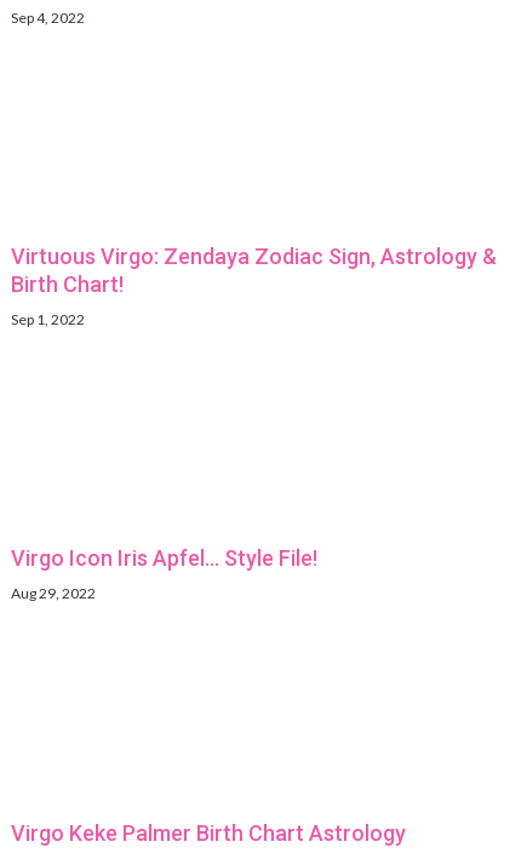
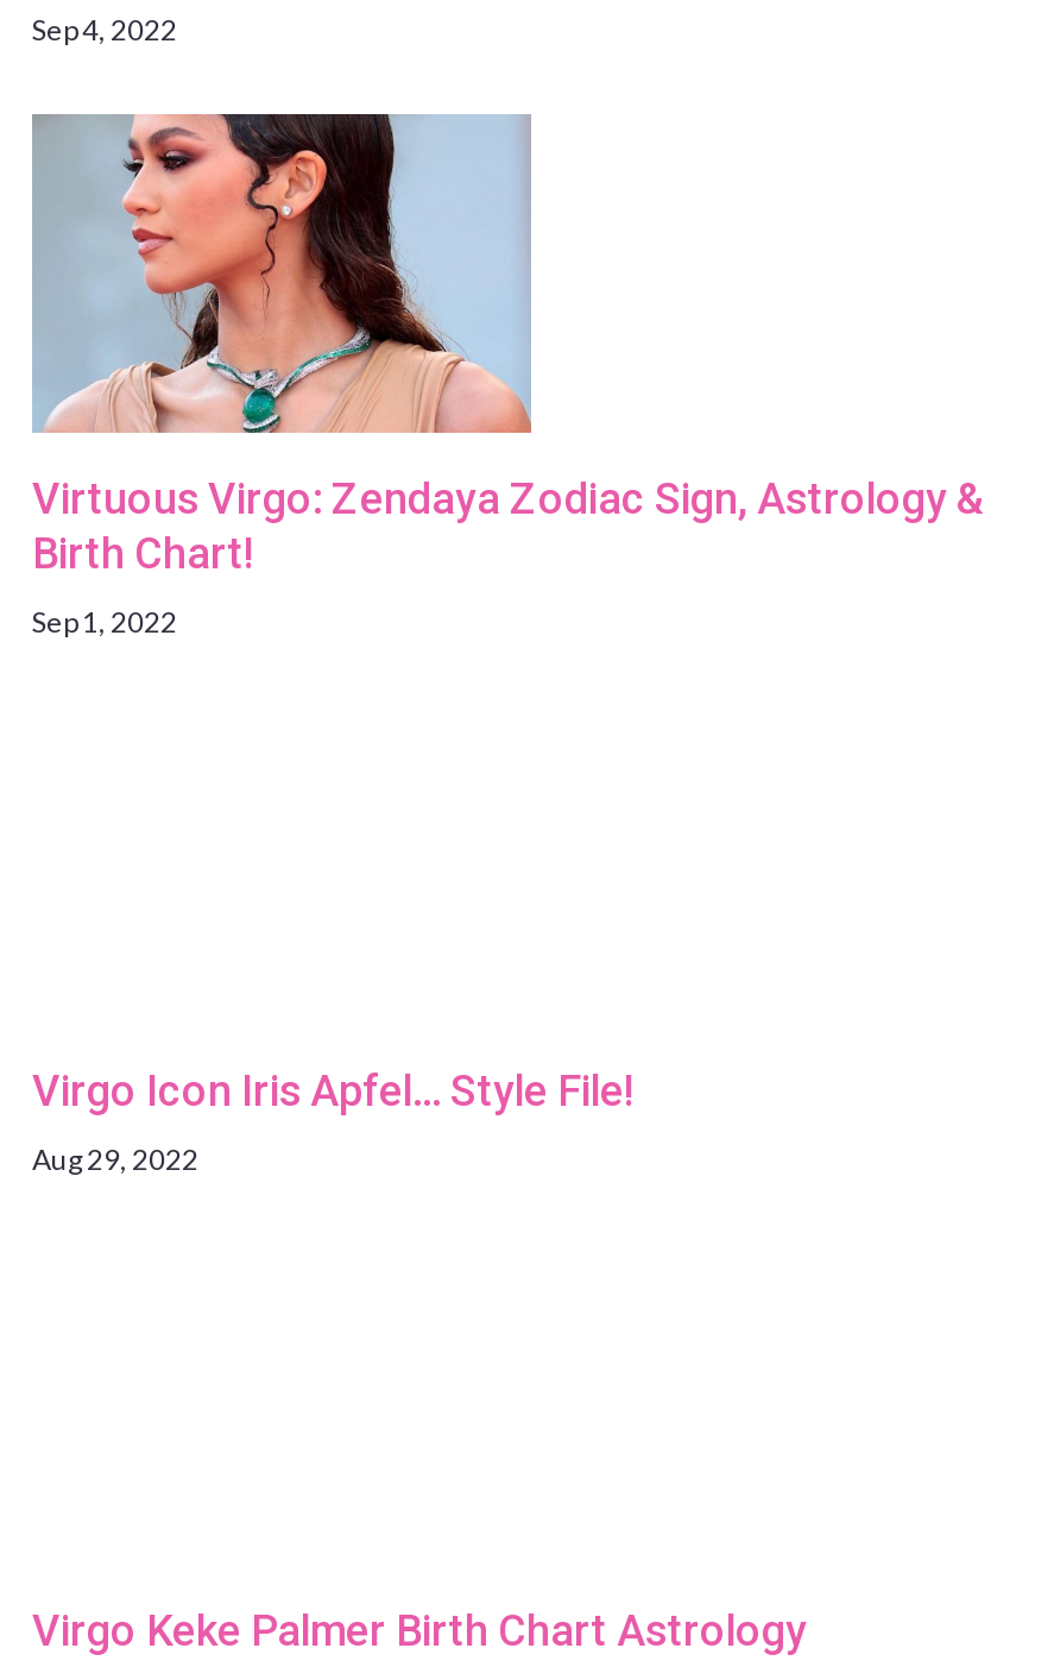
+ [image]
